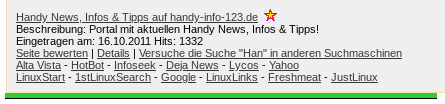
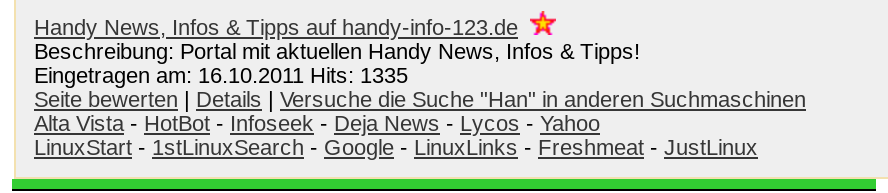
- Eingetragen am: 16.10.2011 Hits: 1332
+ Eingetragen am: 16.10.2011 Hits: 1335
